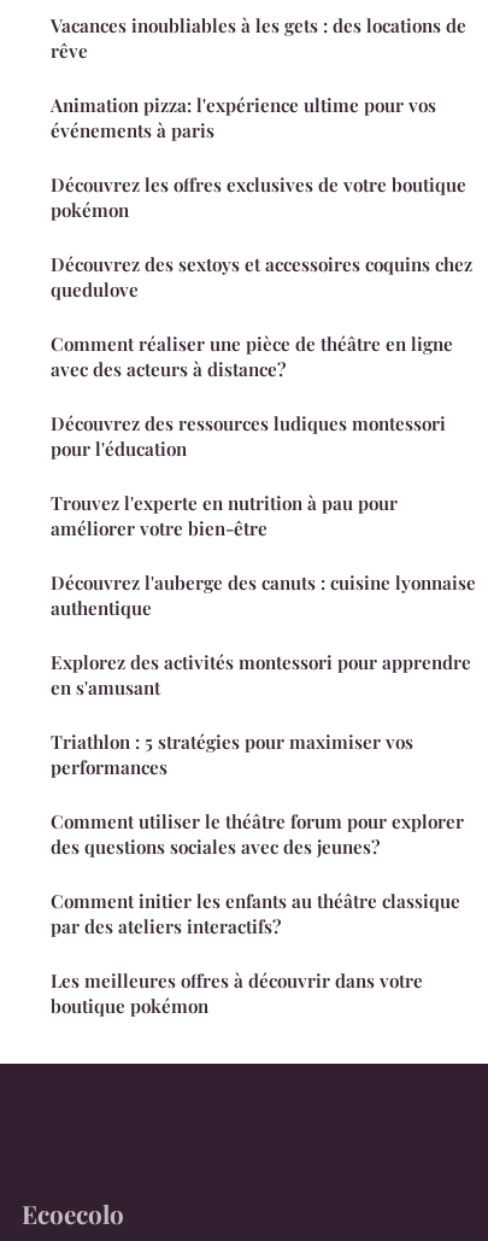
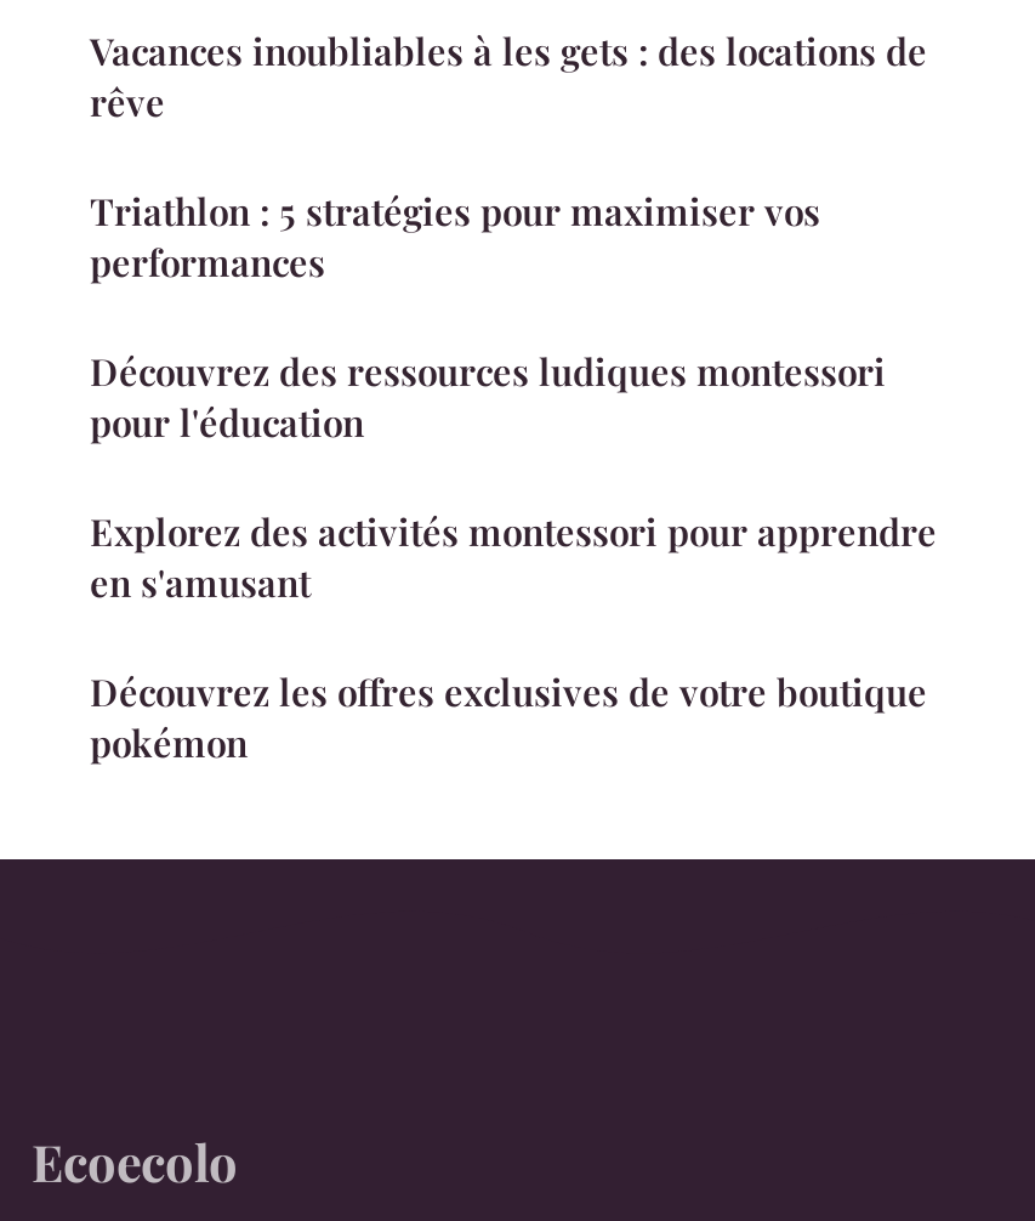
- Animation pizza: l'expérience ultime pour vos
- événements à paris

moved down: Découvrez les offres exclusives de votre boutique | pokémon

- Découvrez des sextoys et accessoires coquins chez
- quedulove
- Comment réaliser une pièce de théâtre en ligne
- avec des acteurs à distance?
- Trouvez l'experte en nutrition à pau pour
- améliorer votre bien-être
- Découvrez l'auberge des canuts : cuisine lyonnaise
- authentique
- Comment utiliser le théâtre forum pour explorer
- des questions sociales avec des jeunes?
- Comment initier les enfants au théâtre classique
- par des ateliers interactifs?
- Les meilleures offres à découvrir dans votre
- boutique pokémon

moved up: Découvrez des ressources ludiques montessori | pour l'éducation

moved up: Explorez des activités montessori pour apprendre | en s'amusant | Triathlon : 5 stratégies pour maximiser vos | performances
